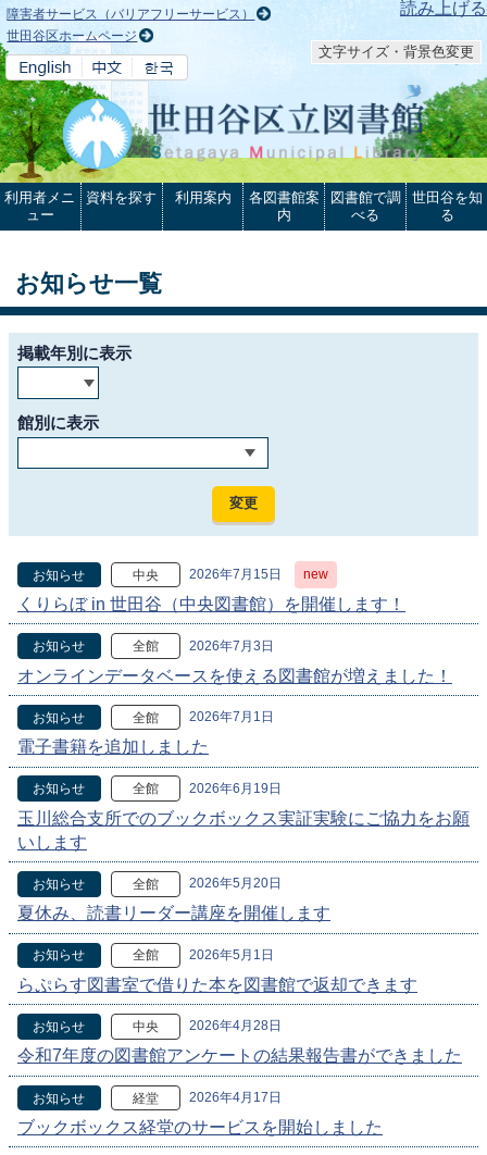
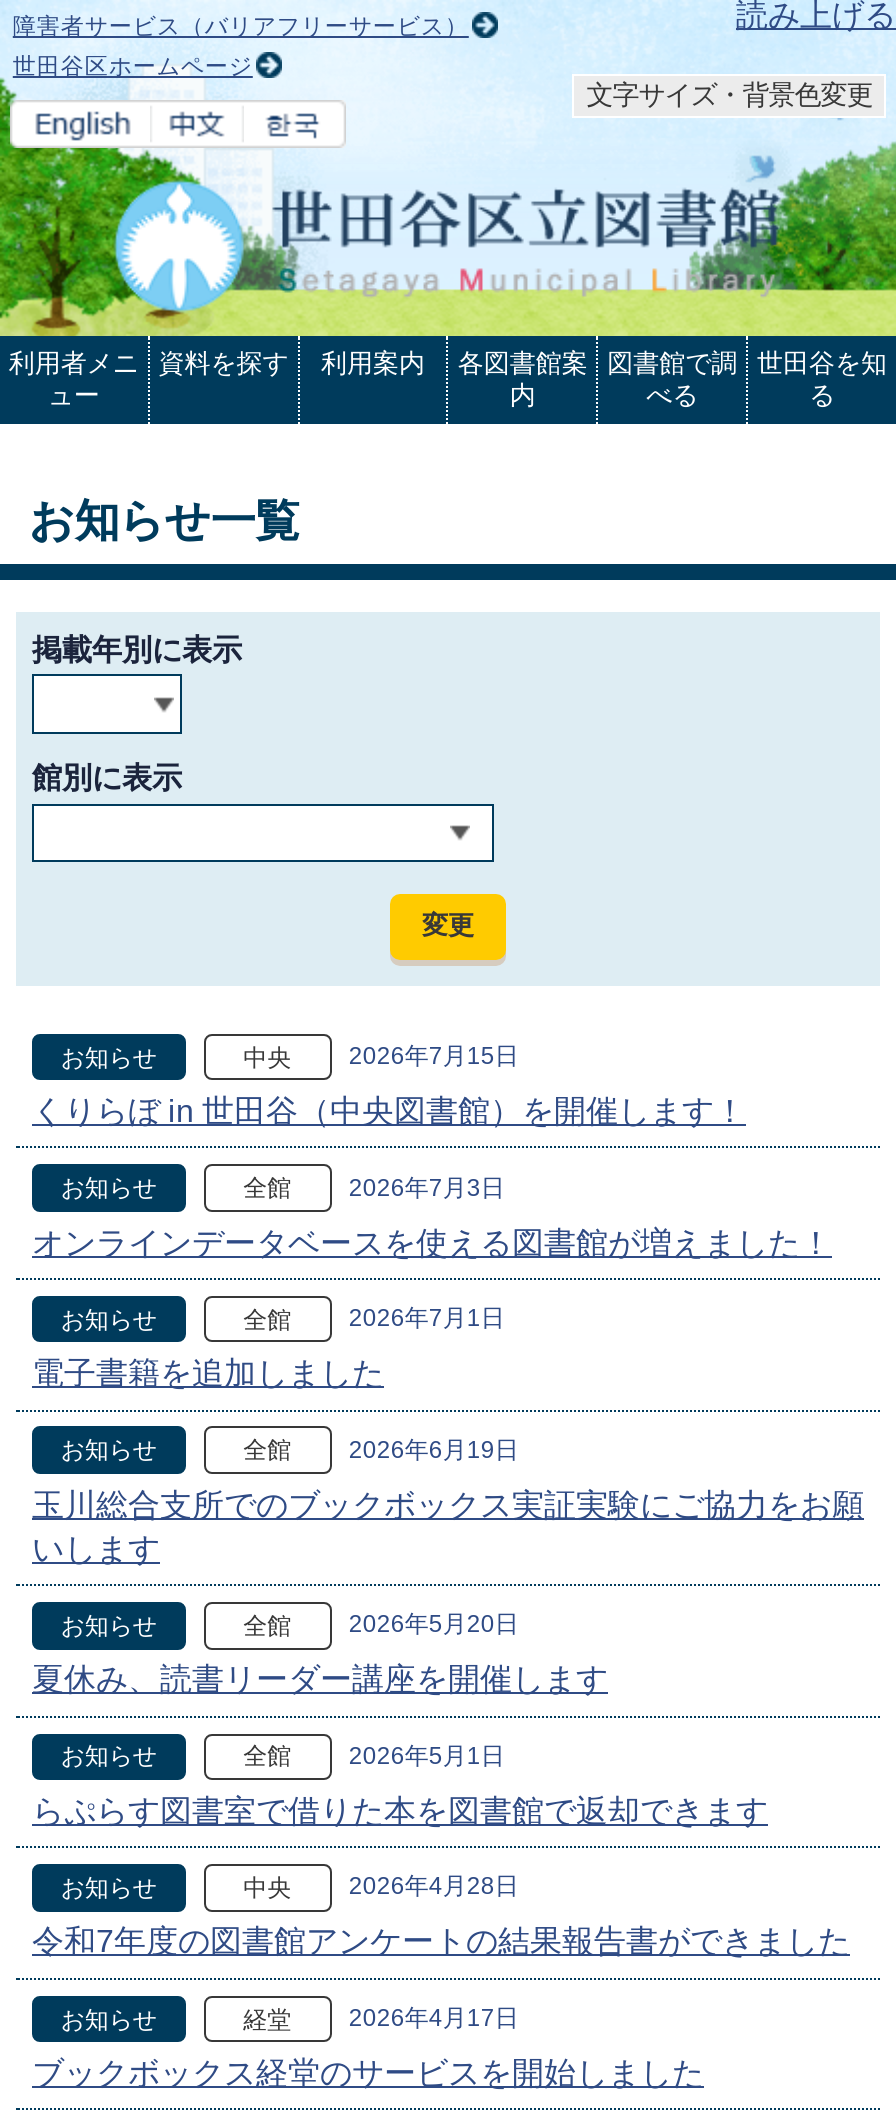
- new
